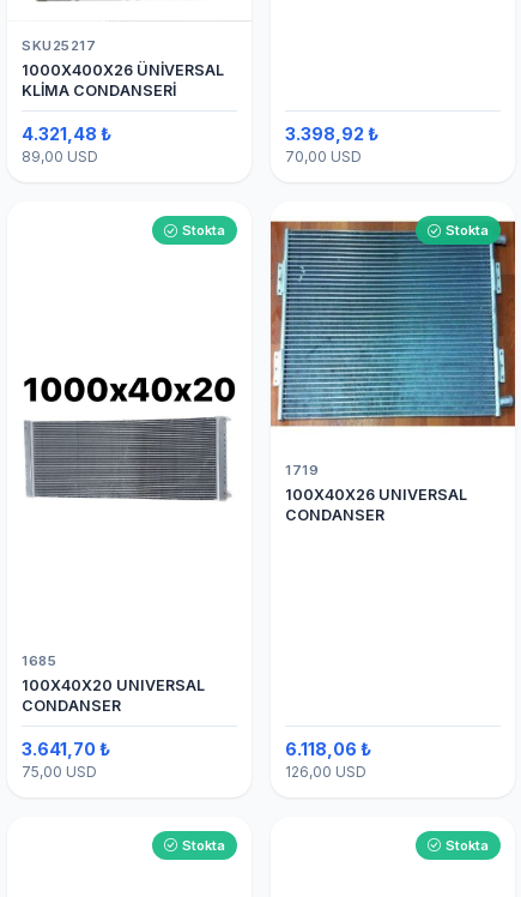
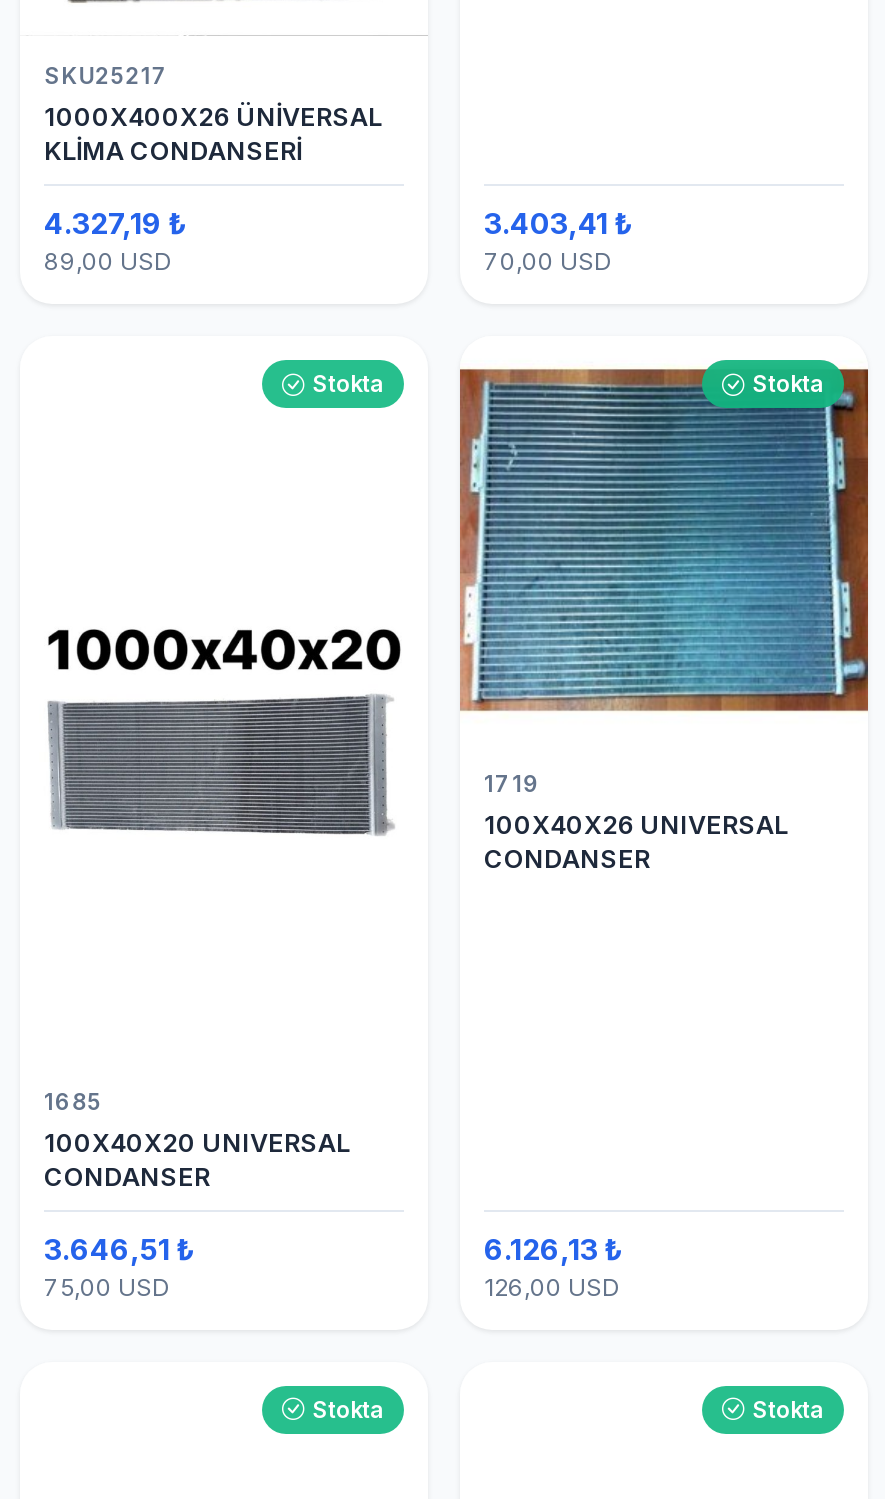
- 4.321,48 ₺
+ 4.327,19 ₺

- 3.398,92 ₺
+ 3.403,41 ₺

- 3.641,70 ₺
+ 3.646,51 ₺

- 6.118,06 ₺
+ 6.126,13 ₺
